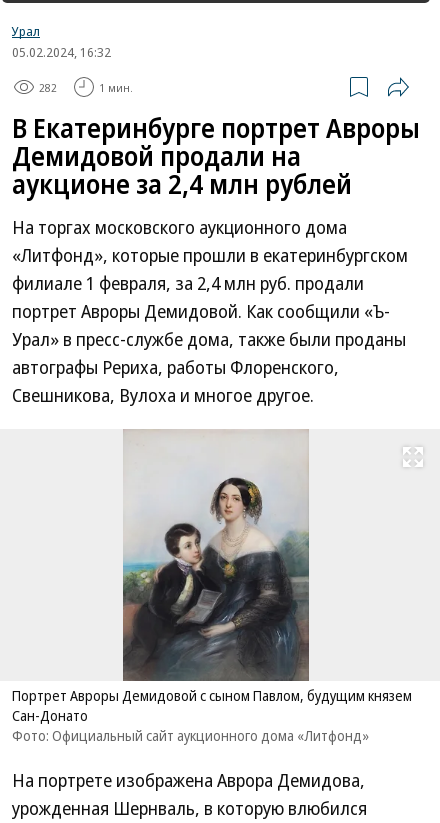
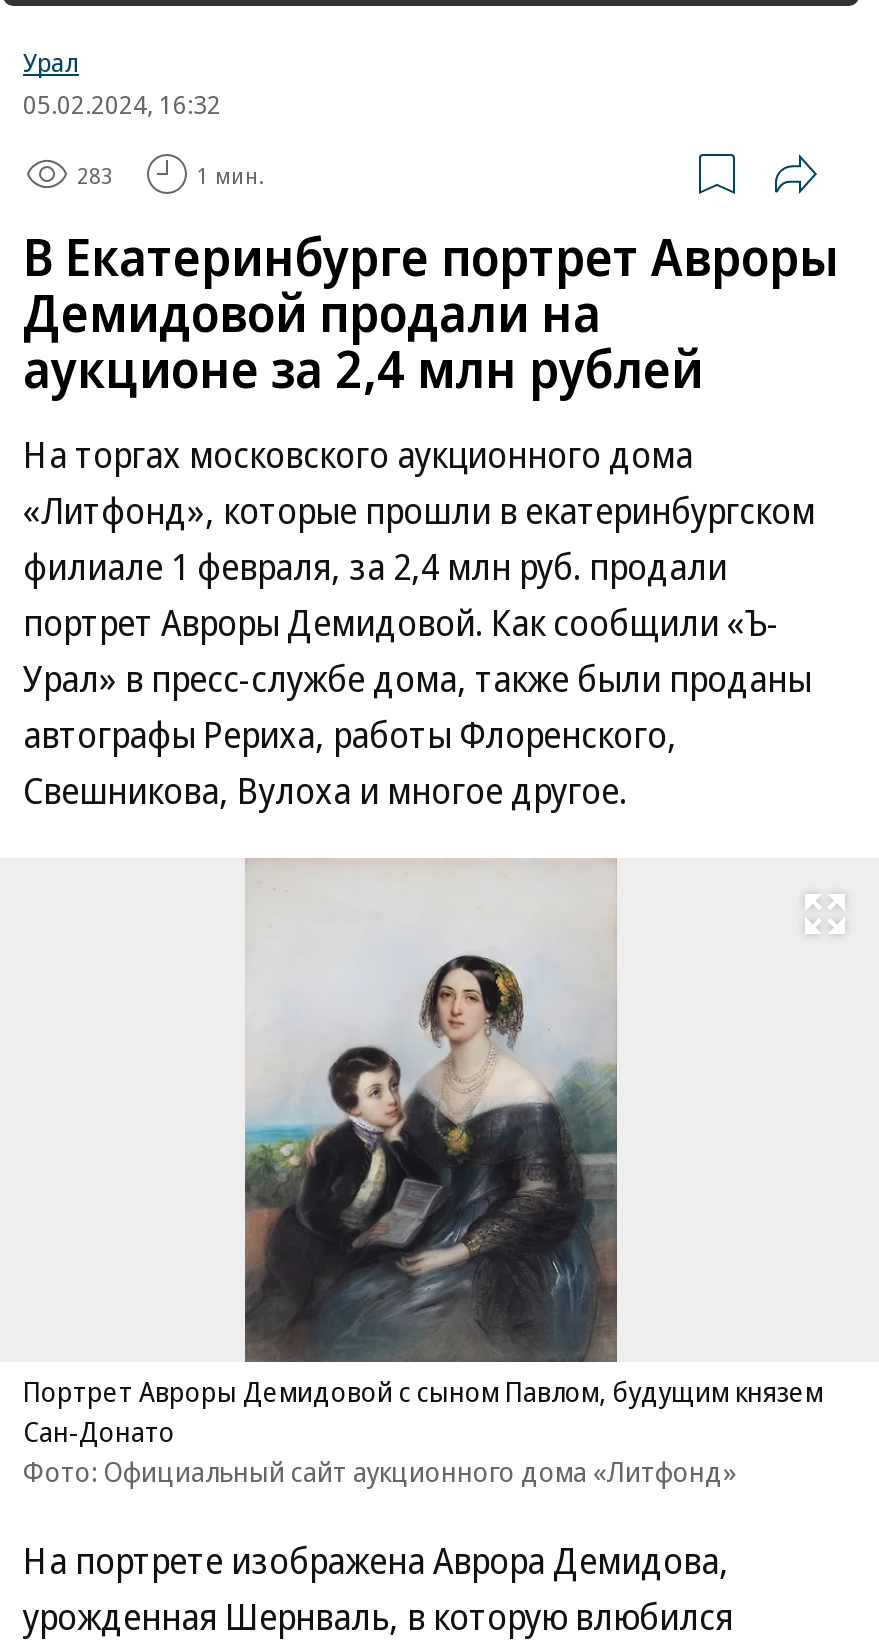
- 282
+ 283
